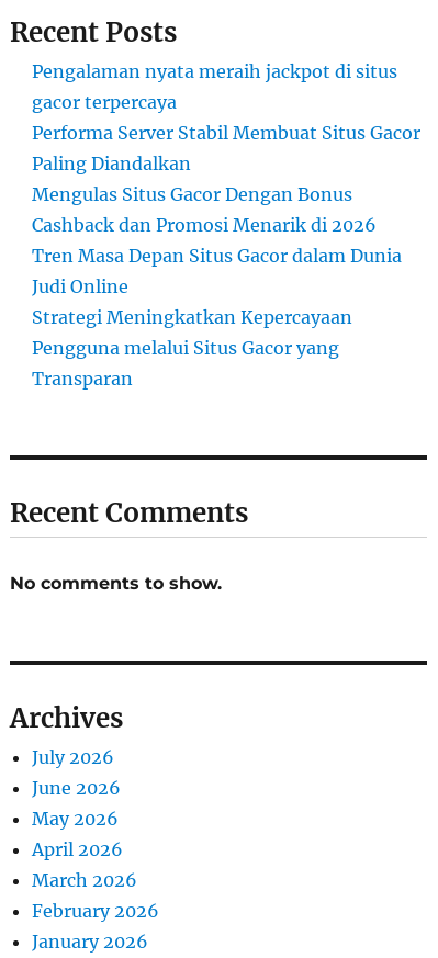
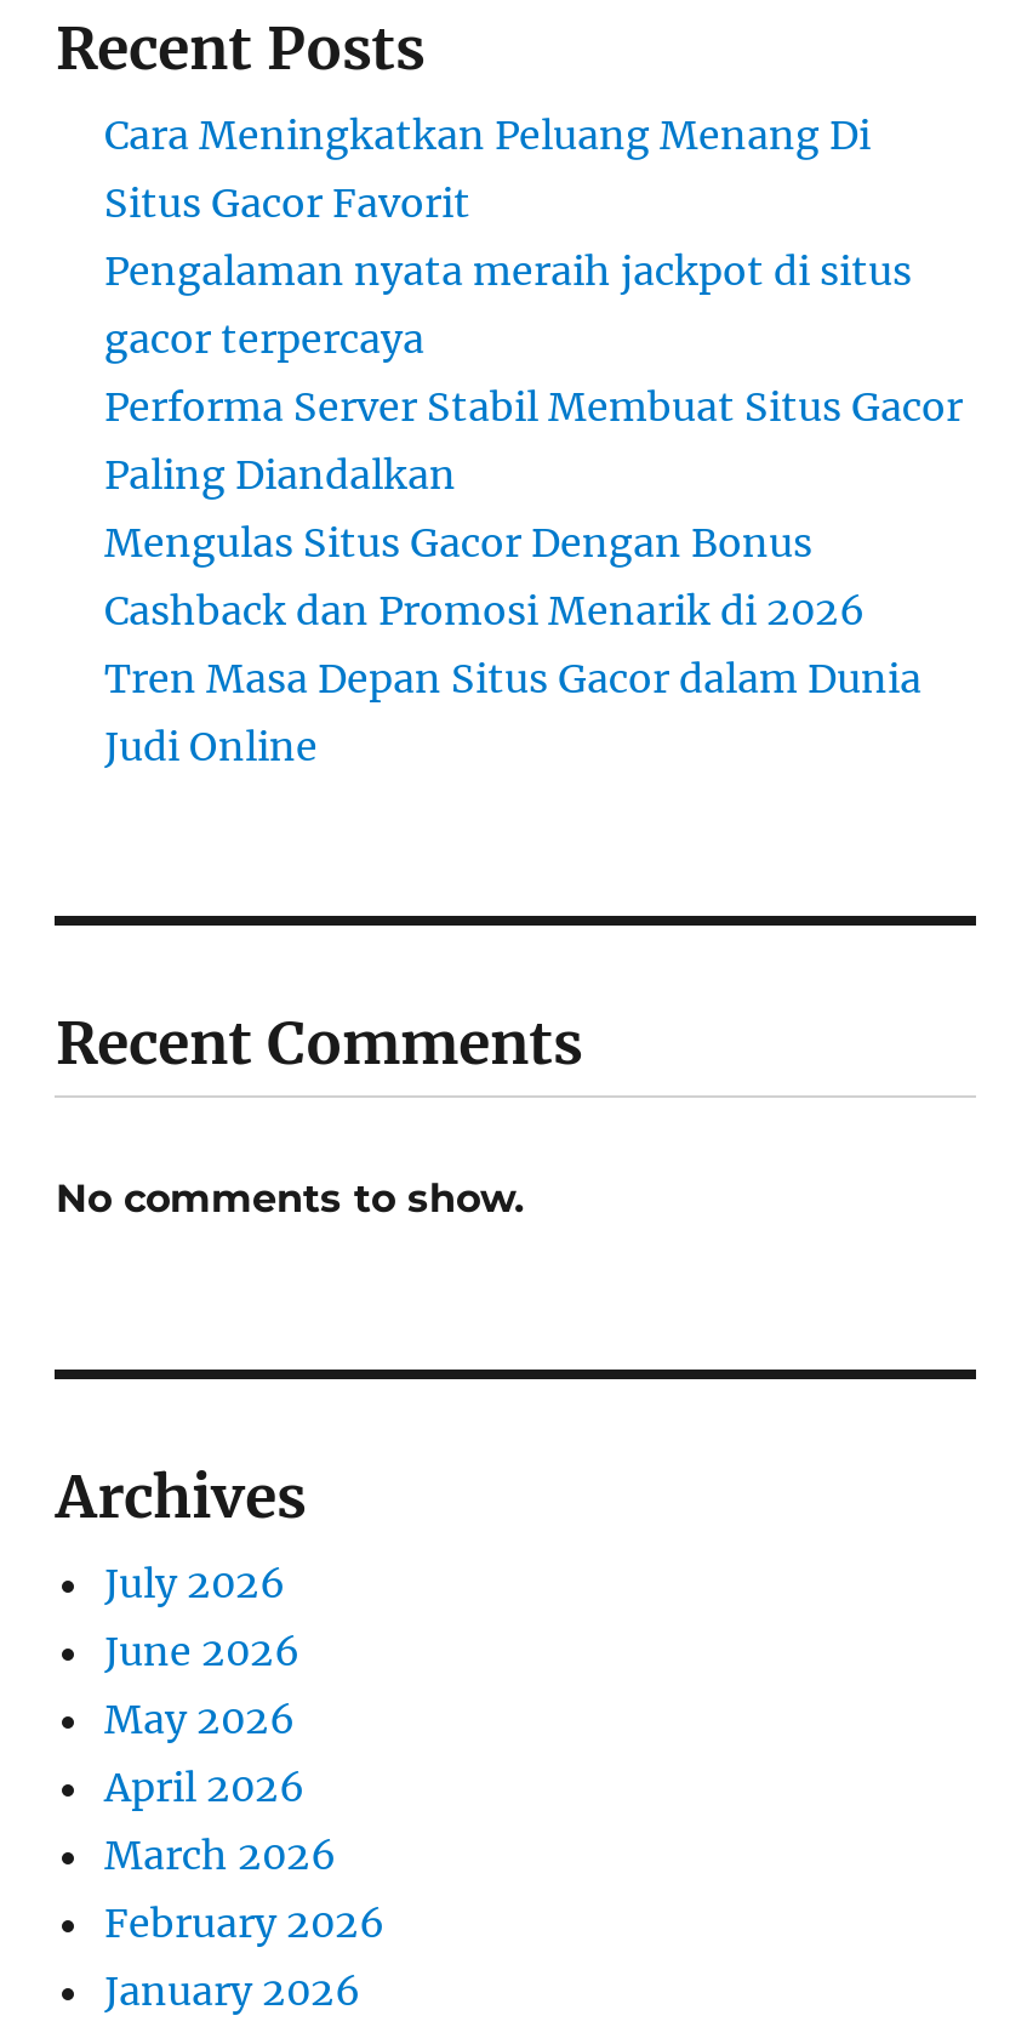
+ Cara Meningkatkan Peluang Menang Di
+ Situs Gacor Favorit

moved down: Pengalaman nyata meraih jackpot di situs | gacor terpercaya | Performa Server Stabil Membuat Situs Gacor | Paling Diandalkan | Mengulas Situs Gacor Dengan Bonus | Cashback dan Promosi Menarik di 2026 | Tren Masa Depan Situs Gacor dalam Dunia | Judi Online

- Strategi Meningkatkan Kepercayaan
- Pengguna melalui Situs Gacor yang
- Transparan
